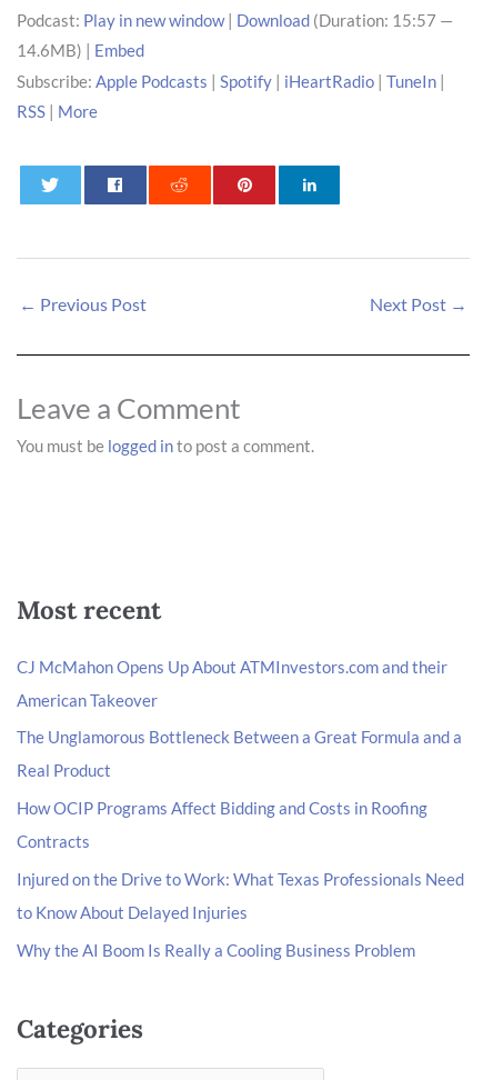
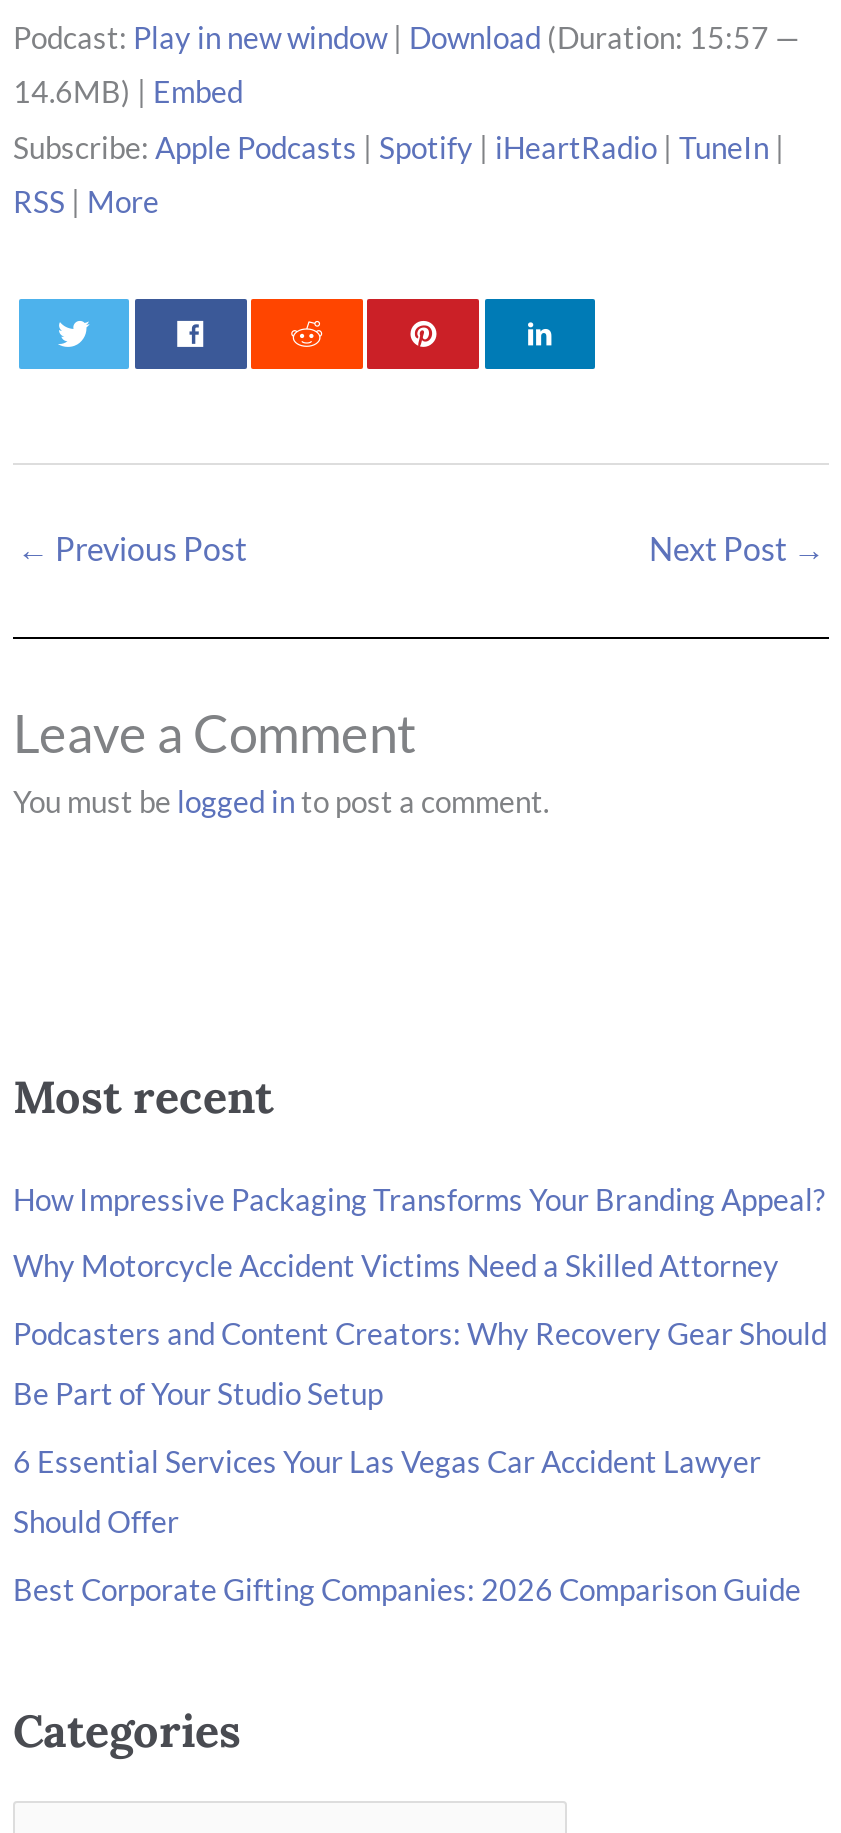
- CJ McMahon Opens Up About ATMInvestors.com and their
- American Takeover
- The Unglamorous Bottleneck Between a Great Formula and a
- Real Product
- How OCIP Programs Affect Bidding and Costs in Roofing
- Contracts
- Injured on the Drive to Work: What Texas Professionals Need
- to Know About Delayed Injuries
- Why the AI Boom Is Really a Cooling Business Problem
+ How Impressive Packaging Transforms Your Branding Appeal?
+ Why Motorcycle Accident Victims Need a Skilled Attorney
+ Podcasters and Content Creators: Why Recovery Gear Should
+ Be Part of Your Studio Setup
+ 6 Essential Services Your Las Vegas Car Accident Lawyer
+ Should Offer
+ Best Corporate Gifting Companies: 2026 Comparison Guide
